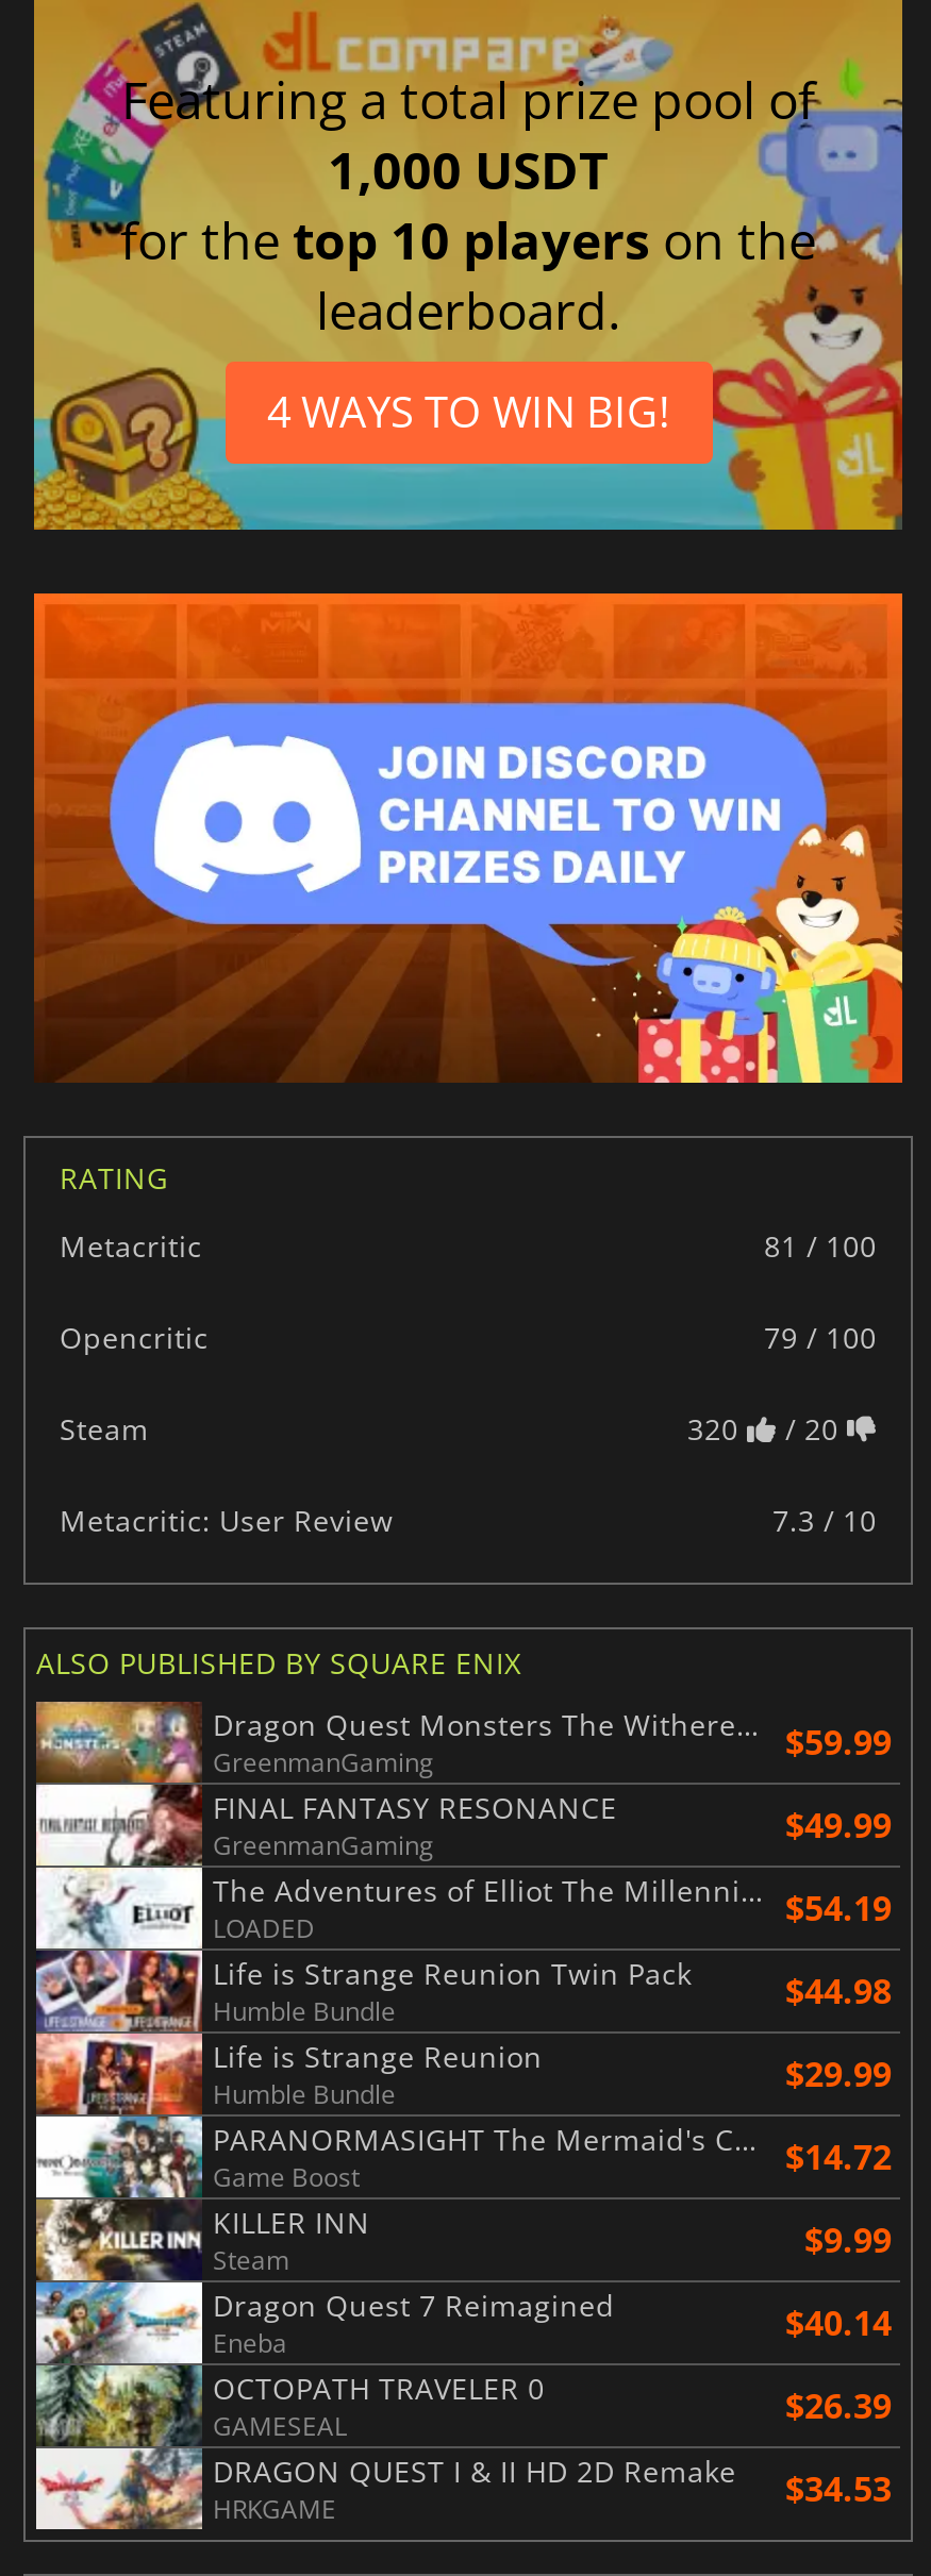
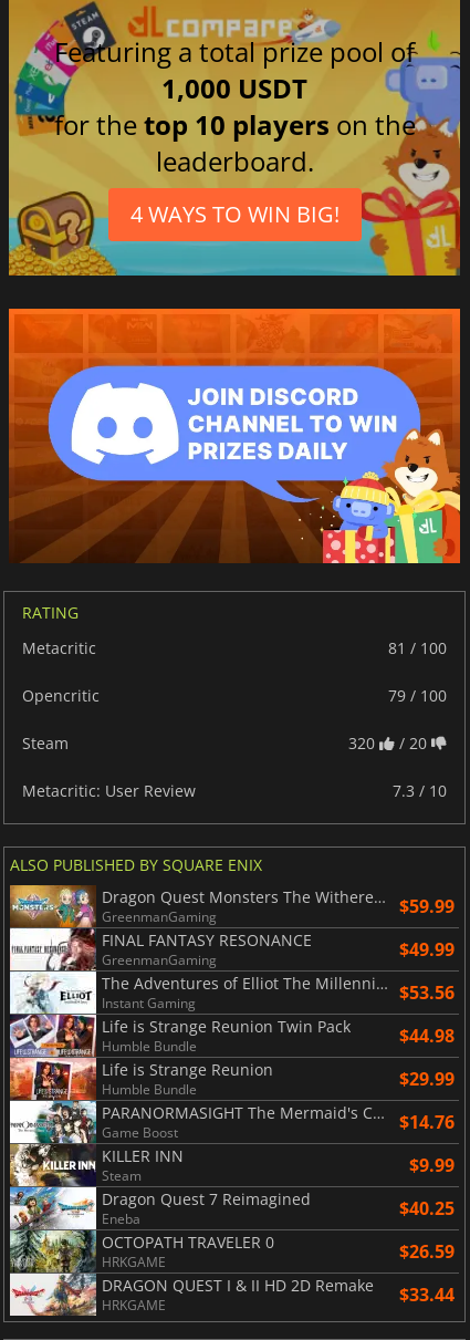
- LOADED
- $54.19
+ Instant Gaming
+ $53.56

- $14.72
+ $14.76

- $40.14
+ $40.25

- GAMESEAL
- $26.39
+ HRKGAME
+ $26.59

- DRAGON QUEST I & II HD 2D Remake $34.53
+ DRAGON QUEST I & II HD 2D Remake $33.44
